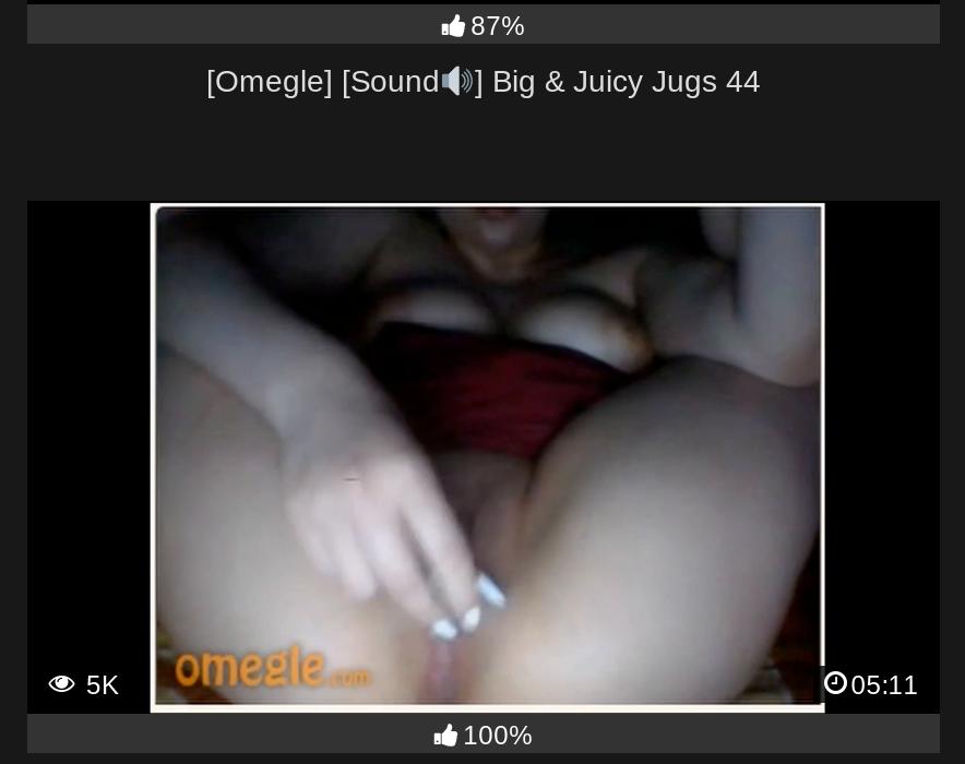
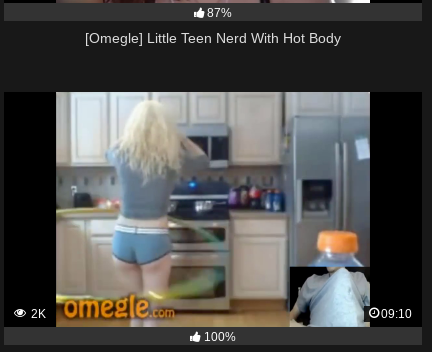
- [Omegle] [Sound
- ] Big & Juicy Jugs 44
+ [Omegle] Little Teen Nerd With Hot Body

- [image]
- 5K
- 05:11
+ [image]
+ 2K
+ 09:10
